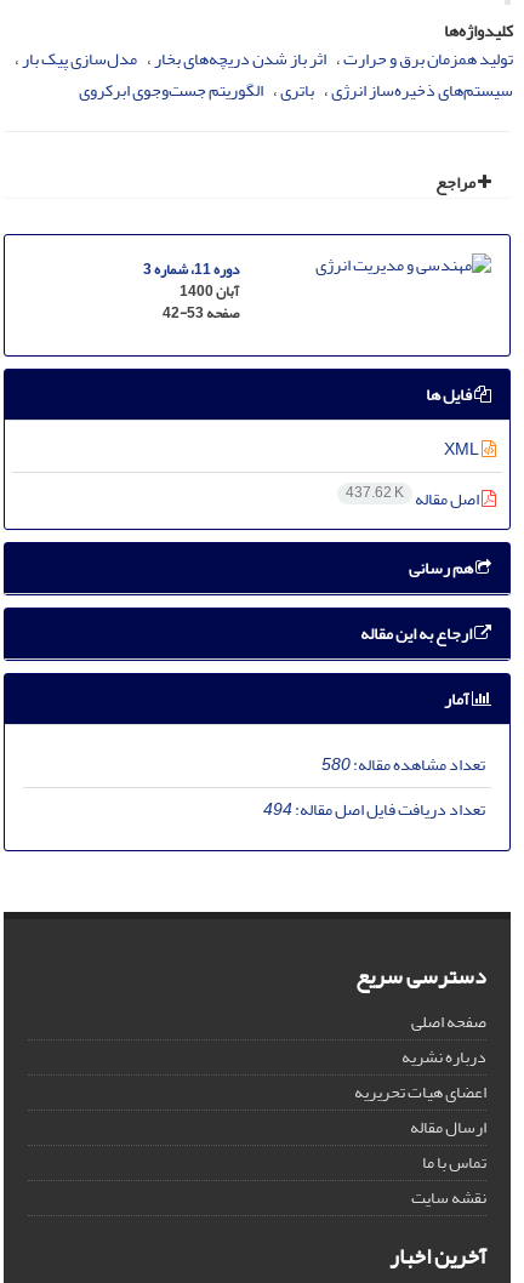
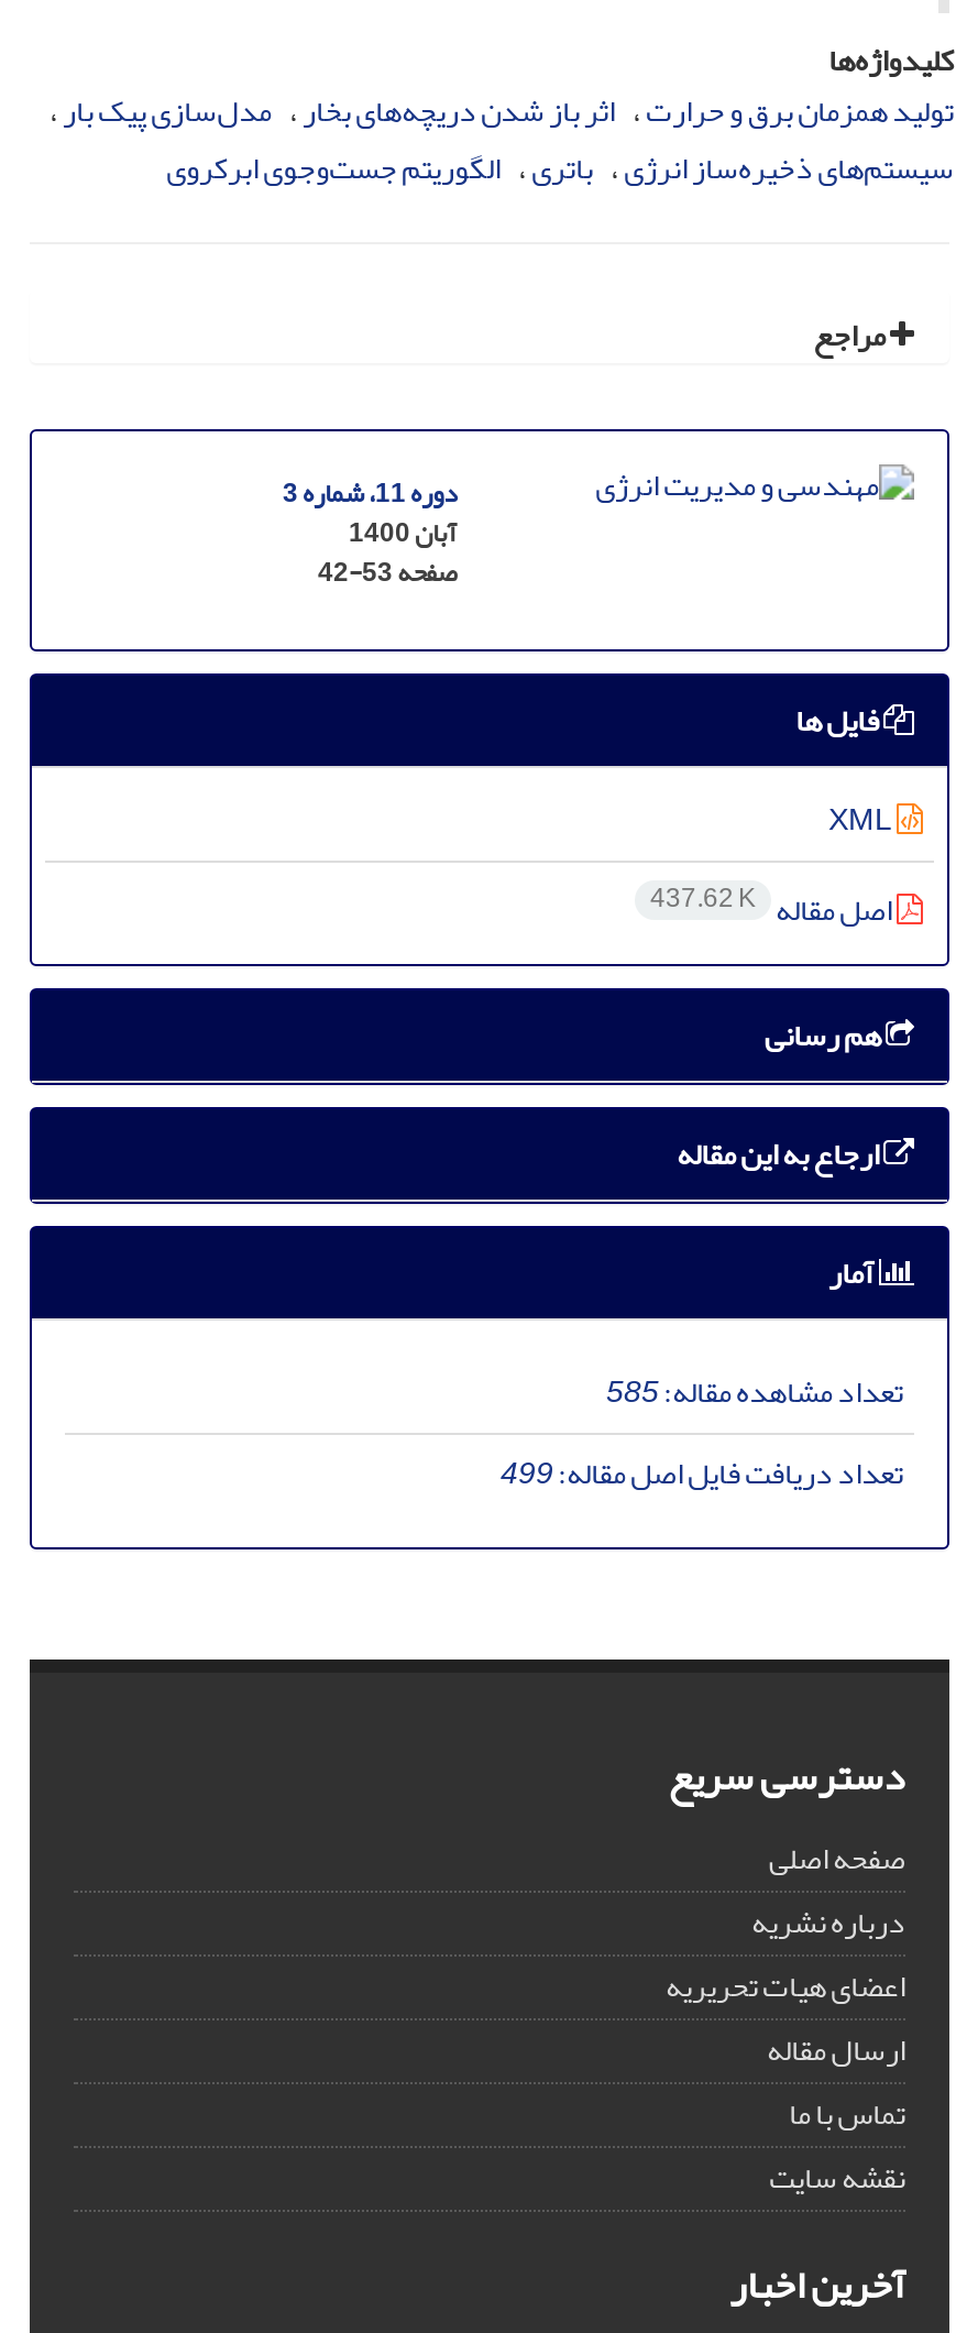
- تعداد مشاهده مقاله:580
+ تعداد مشاهده مقاله:585

- تعداد دریافت فایل اصل مقاله:494
+ تعداد دریافت فایل اصل مقاله:499
